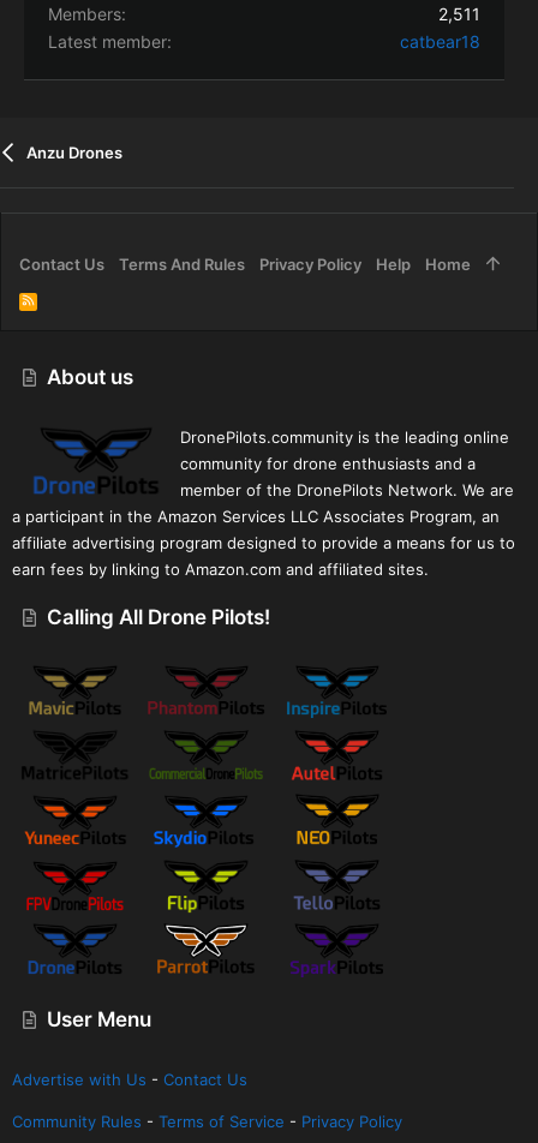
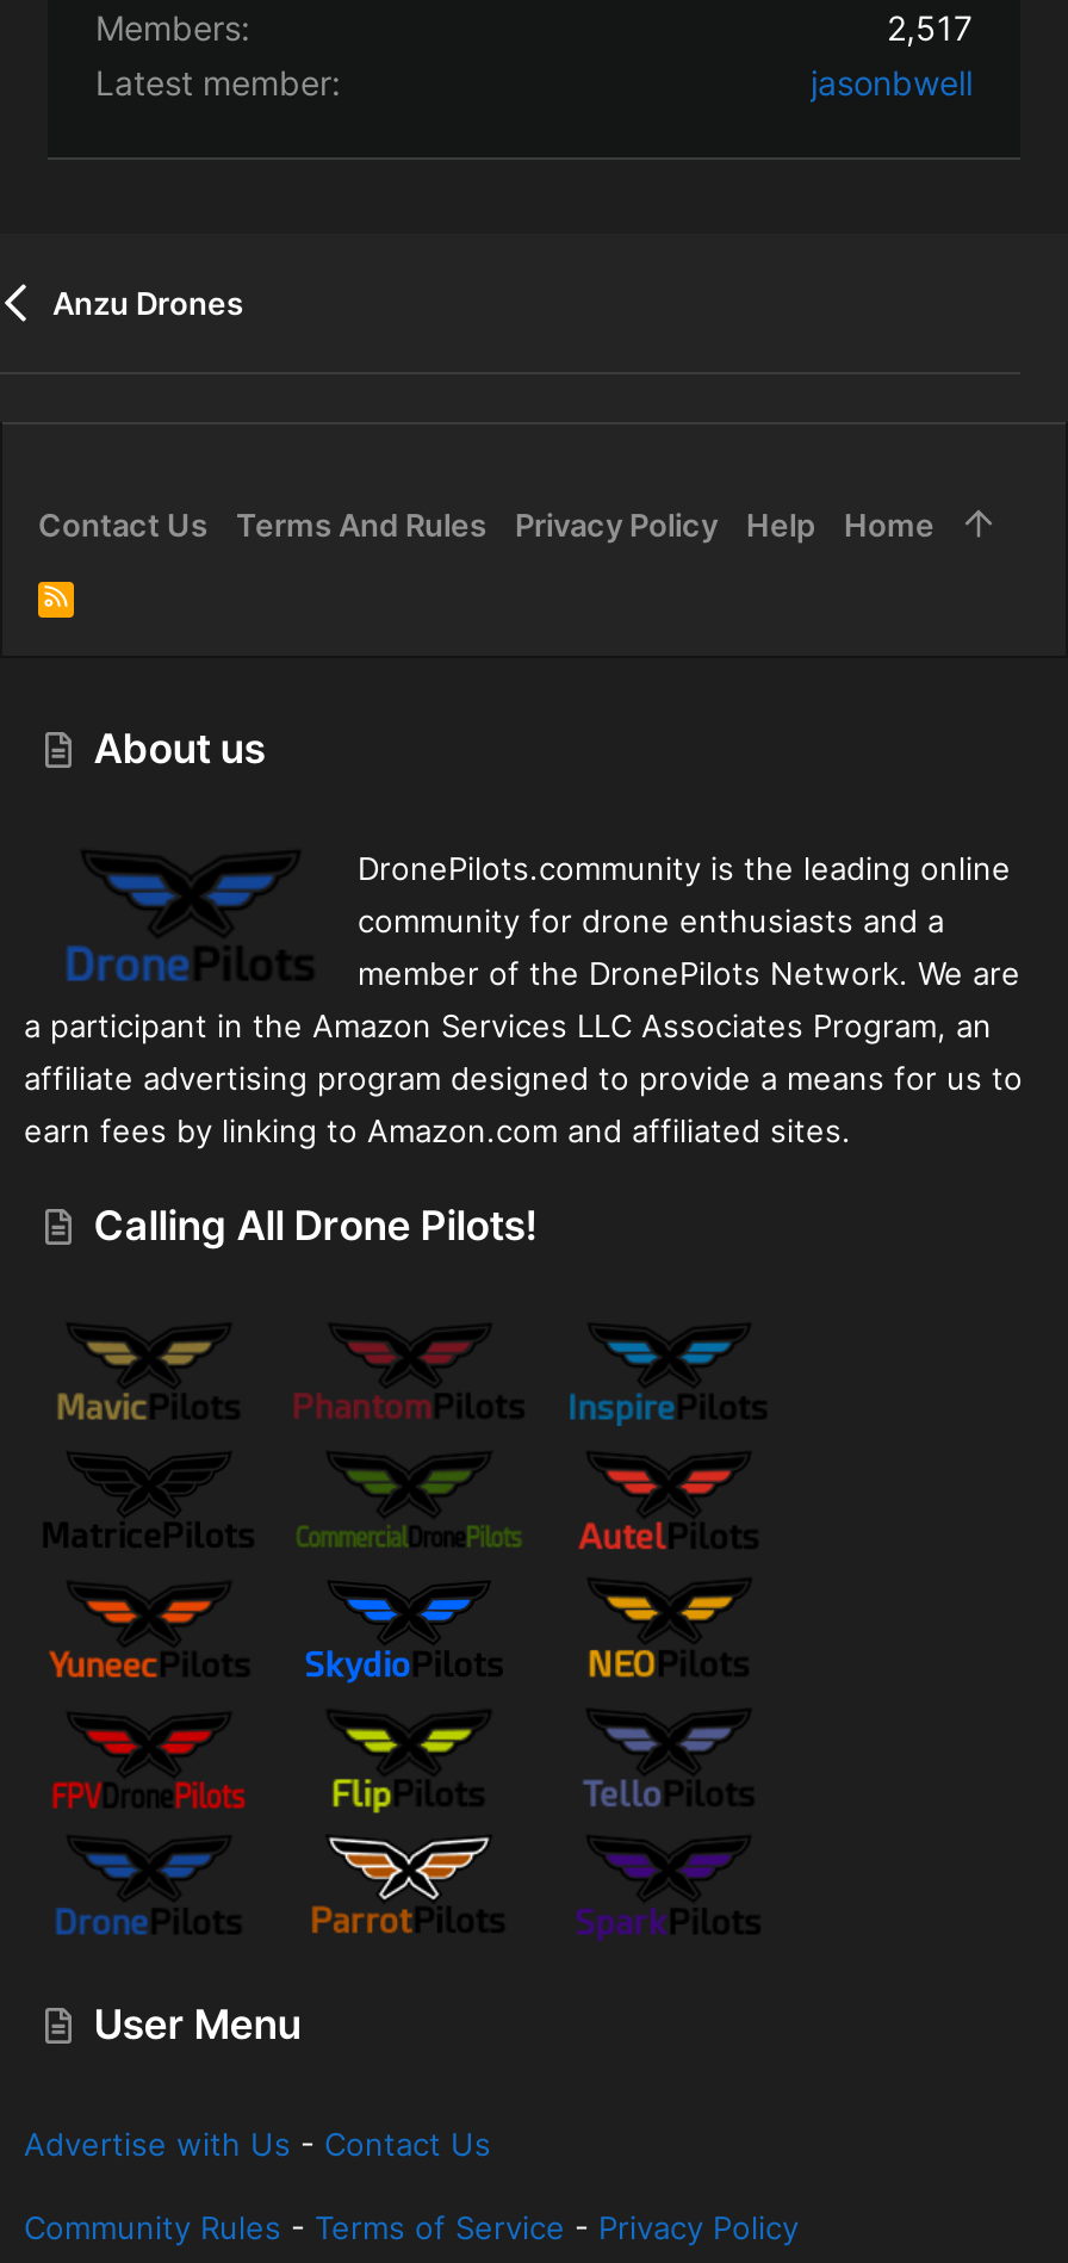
- 2,511
+ 2,517

- catbear18
+ jasonbwell
